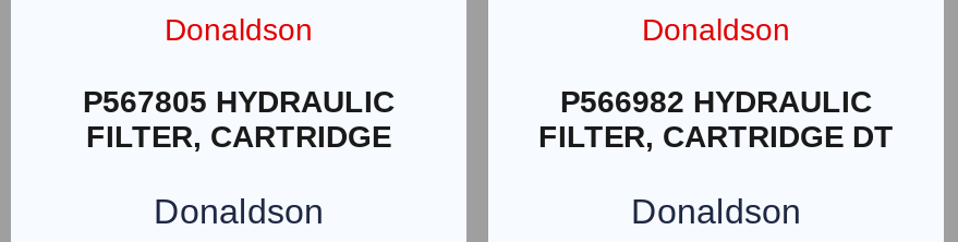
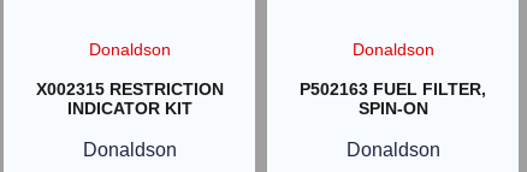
- P567805 HYDRAULIC
- FILTER, CARTRIDGE
+ X002315 RESTRICTION
+ INDICATOR KIT

- P566982 HYDRAULIC
- FILTER, CARTRIDGE DT
+ P502163 FUEL FILTER,
+ SPIN-ON
